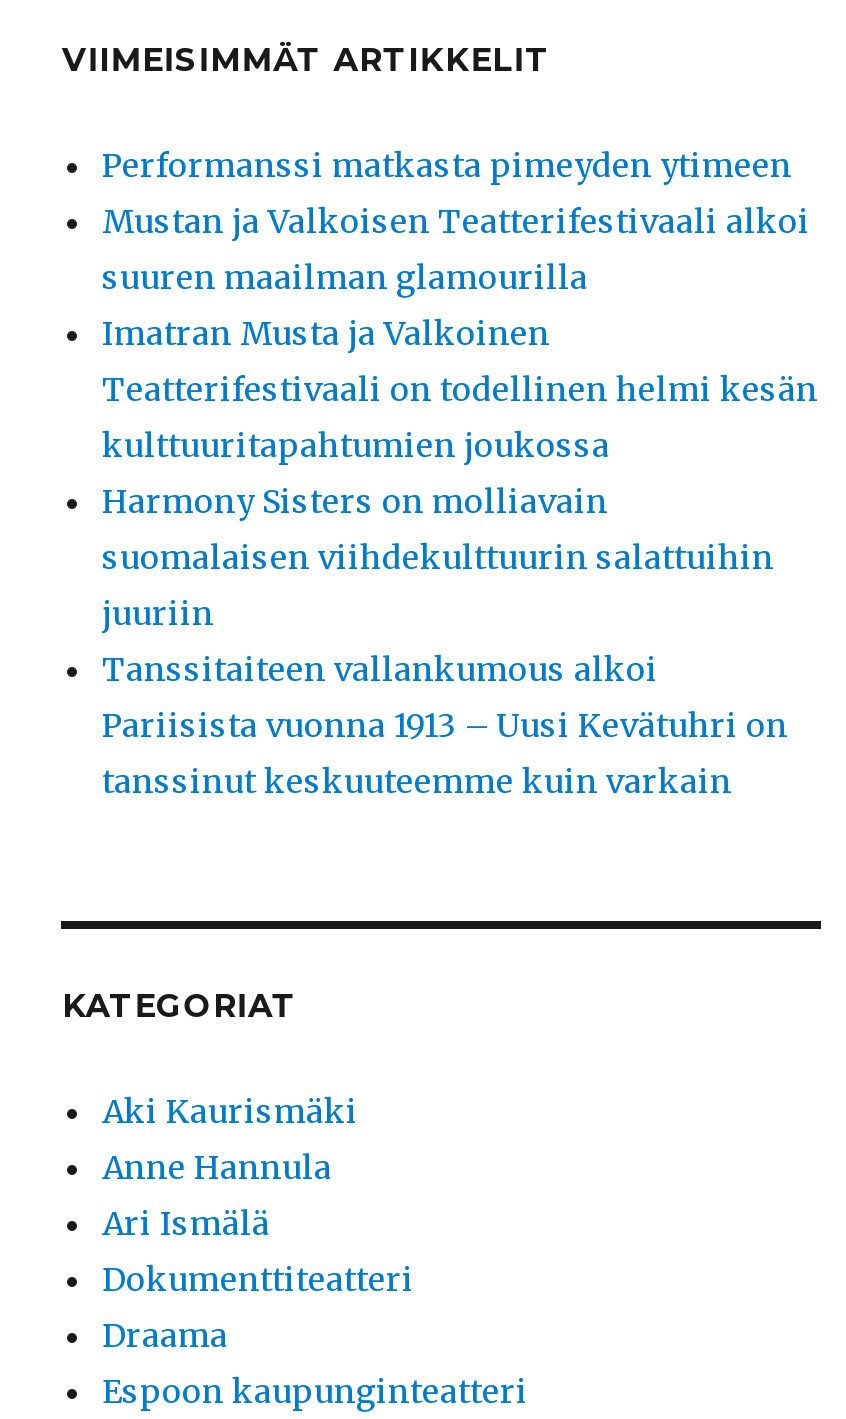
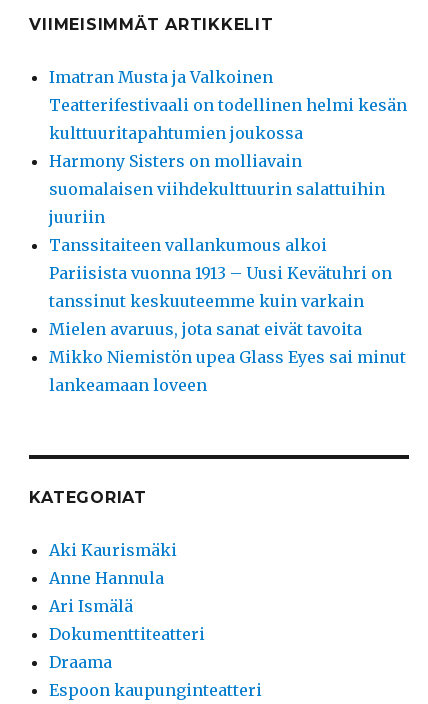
- Performanssi matkasta pimeyden ytimeen
- Mustan ja Valkoisen Teatterifestivaali alkoi
- suuren maailman glamourilla

moved up: Imatran Musta ja Valkoinen | Teatterifestivaali on todellinen helmi kesän | kulttuuritapahtumien joukossa | ... | Pariisista vuonna 1913 – Uusi Kevätuhri on | tanssinut keskuuteemme kuin varkain

+ Mielen avaruus, jota sanat eivät tavoita
+ Mikko Niemistön upea Glass Eyes sai minut
+ lankeamaan loveen
